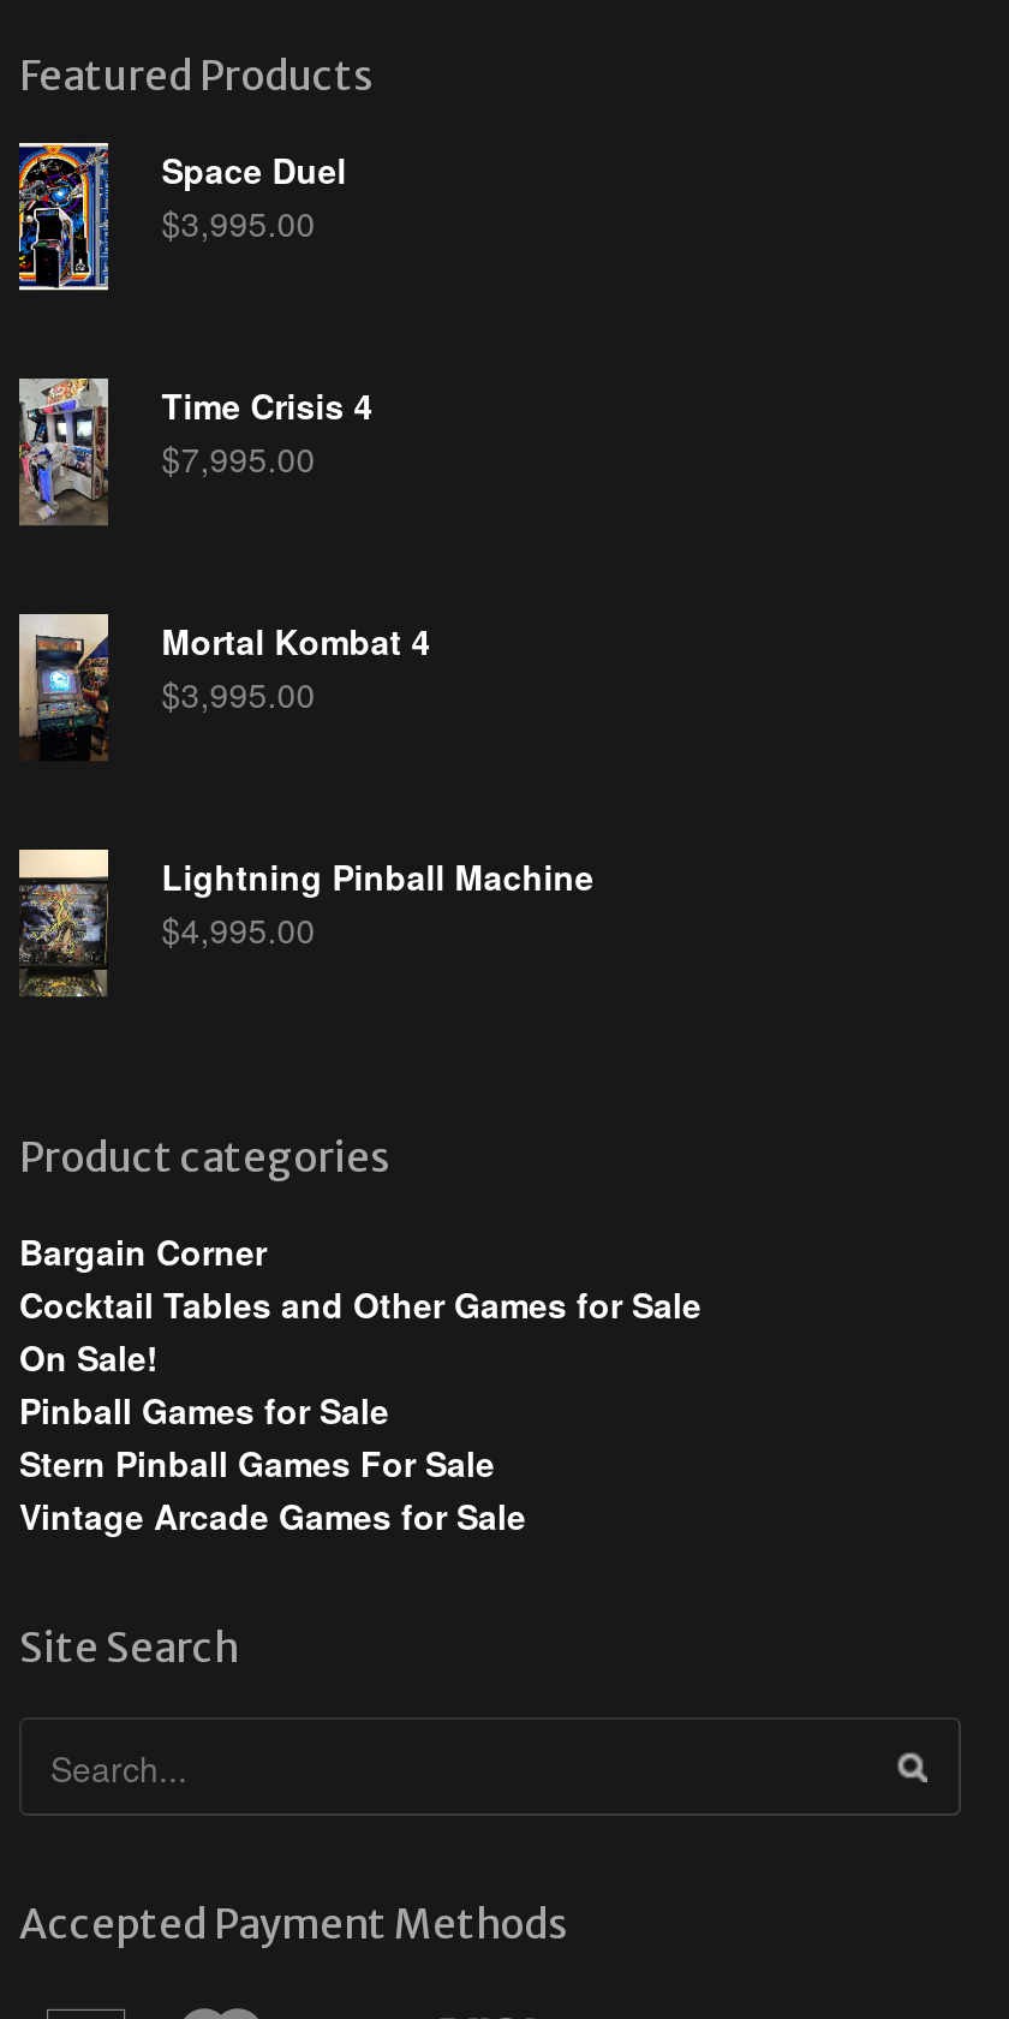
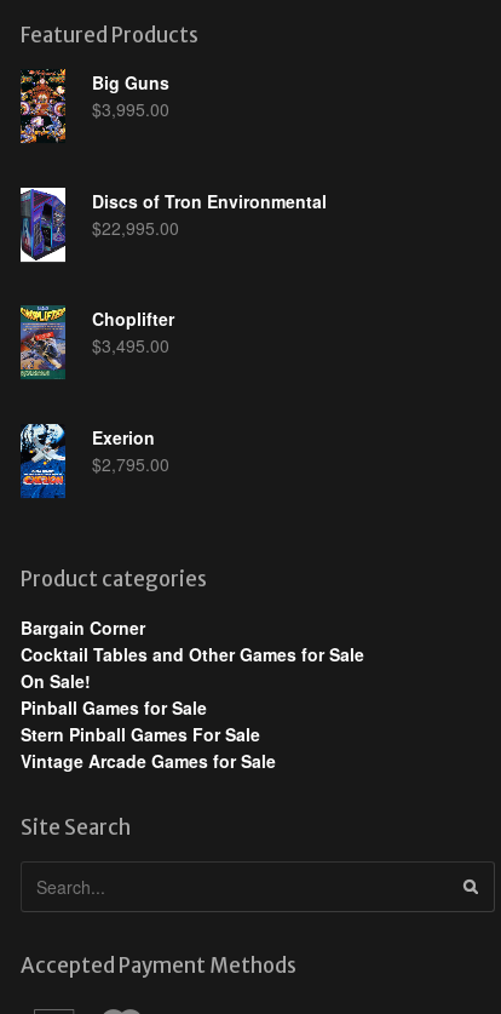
- [image]
- Space Duel
+ [image]
+ Big Guns

- [image]
- Time Crisis 4
- $7,995.00
+ [image]
+ Discs of Tron Environmental
+ $22,995.00

- [image]
- Mortal Kombat 4
- $3,995.00
+ [image]
+ Choplifter
+ $3,495.00

- [image]
- Lightning Pinball Machine
- $4,995.00
+ [image]
+ Exerion
+ $2,795.00
